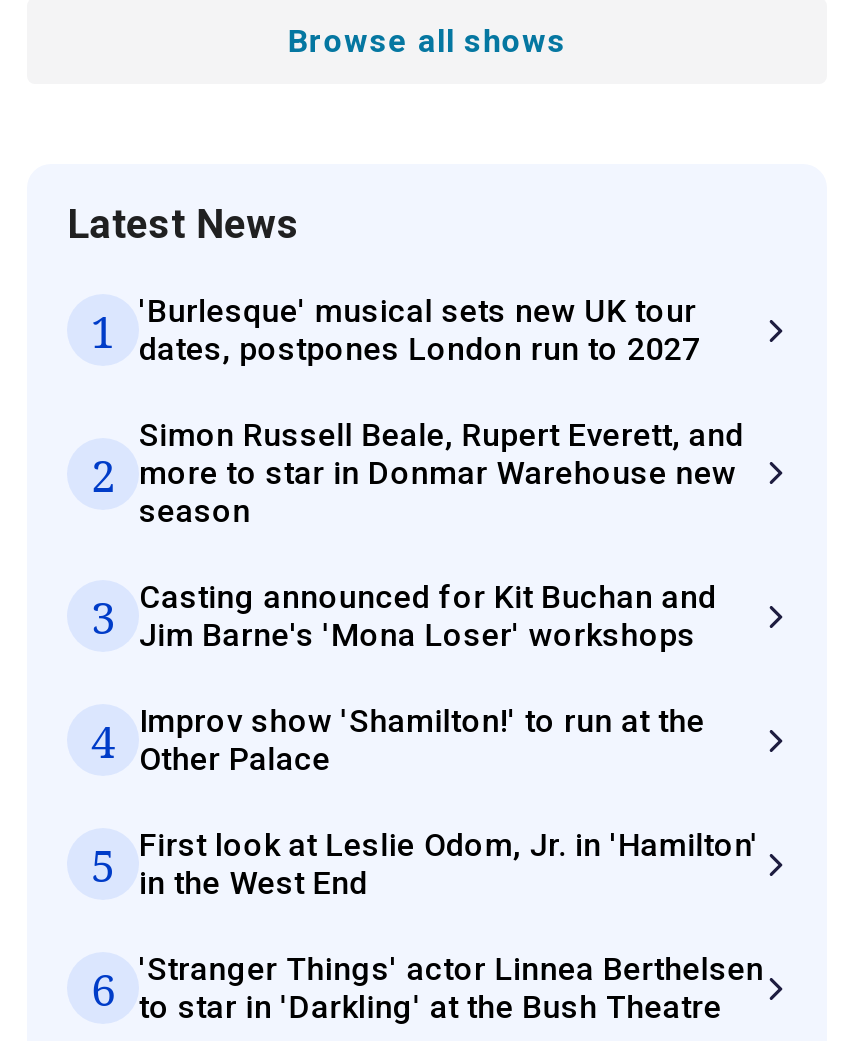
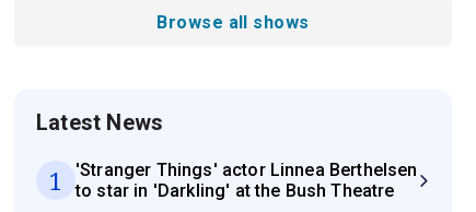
- 'Burlesque' musical sets new UK tour
- dates, postpones London run to 2027
- 2

- Simon Russell Beale, Rupert Everett, and
- more to star in Donmar Warehouse new
- season
- 3
- Casting announced for Kit Buchan and
- Jim Barne's 'Mona Loser' workshops
- 4
- Improv show 'Shamilton!' to run at the
- Other Palace
- 5
- First look at Leslie Odom, Jr. in 'Hamilton'
- in the West End
- 6
